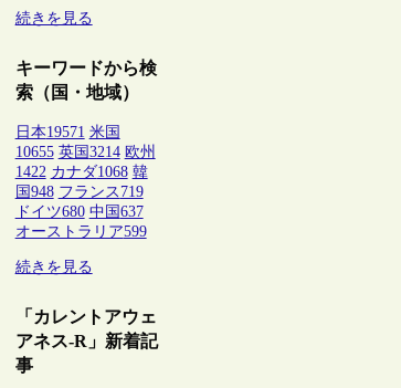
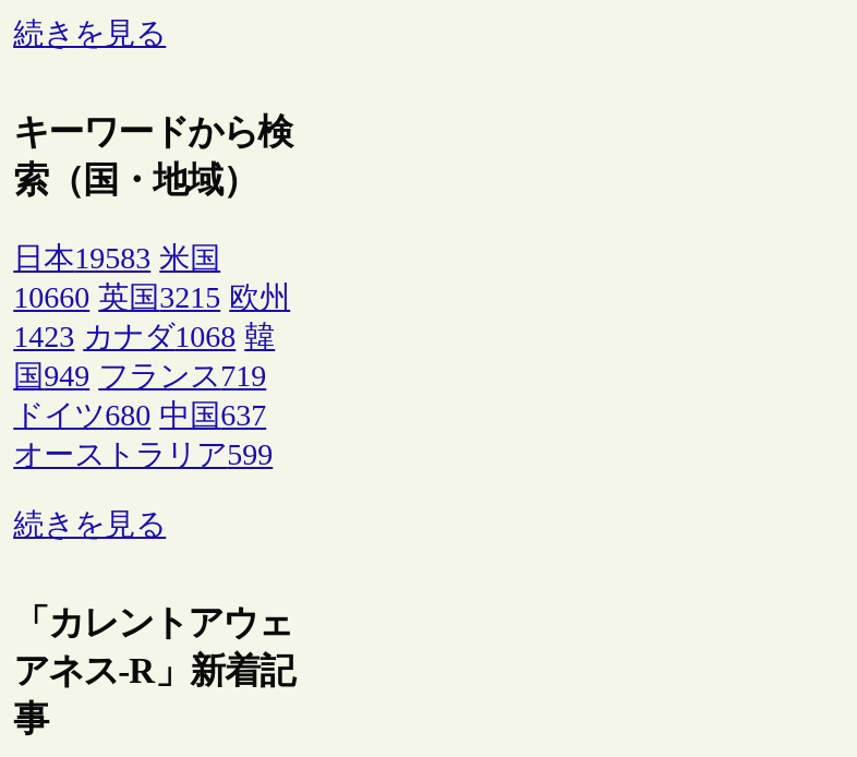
- 日本19571 米国
+ 日本19583 米国

- 10655 英国3214 欧州
+ 10660 英国3215 欧州

- 1422 カナダ1068 韓
+ 1423 カナダ1068 韓

- 国948 フランス719
+ 国949 フランス719
